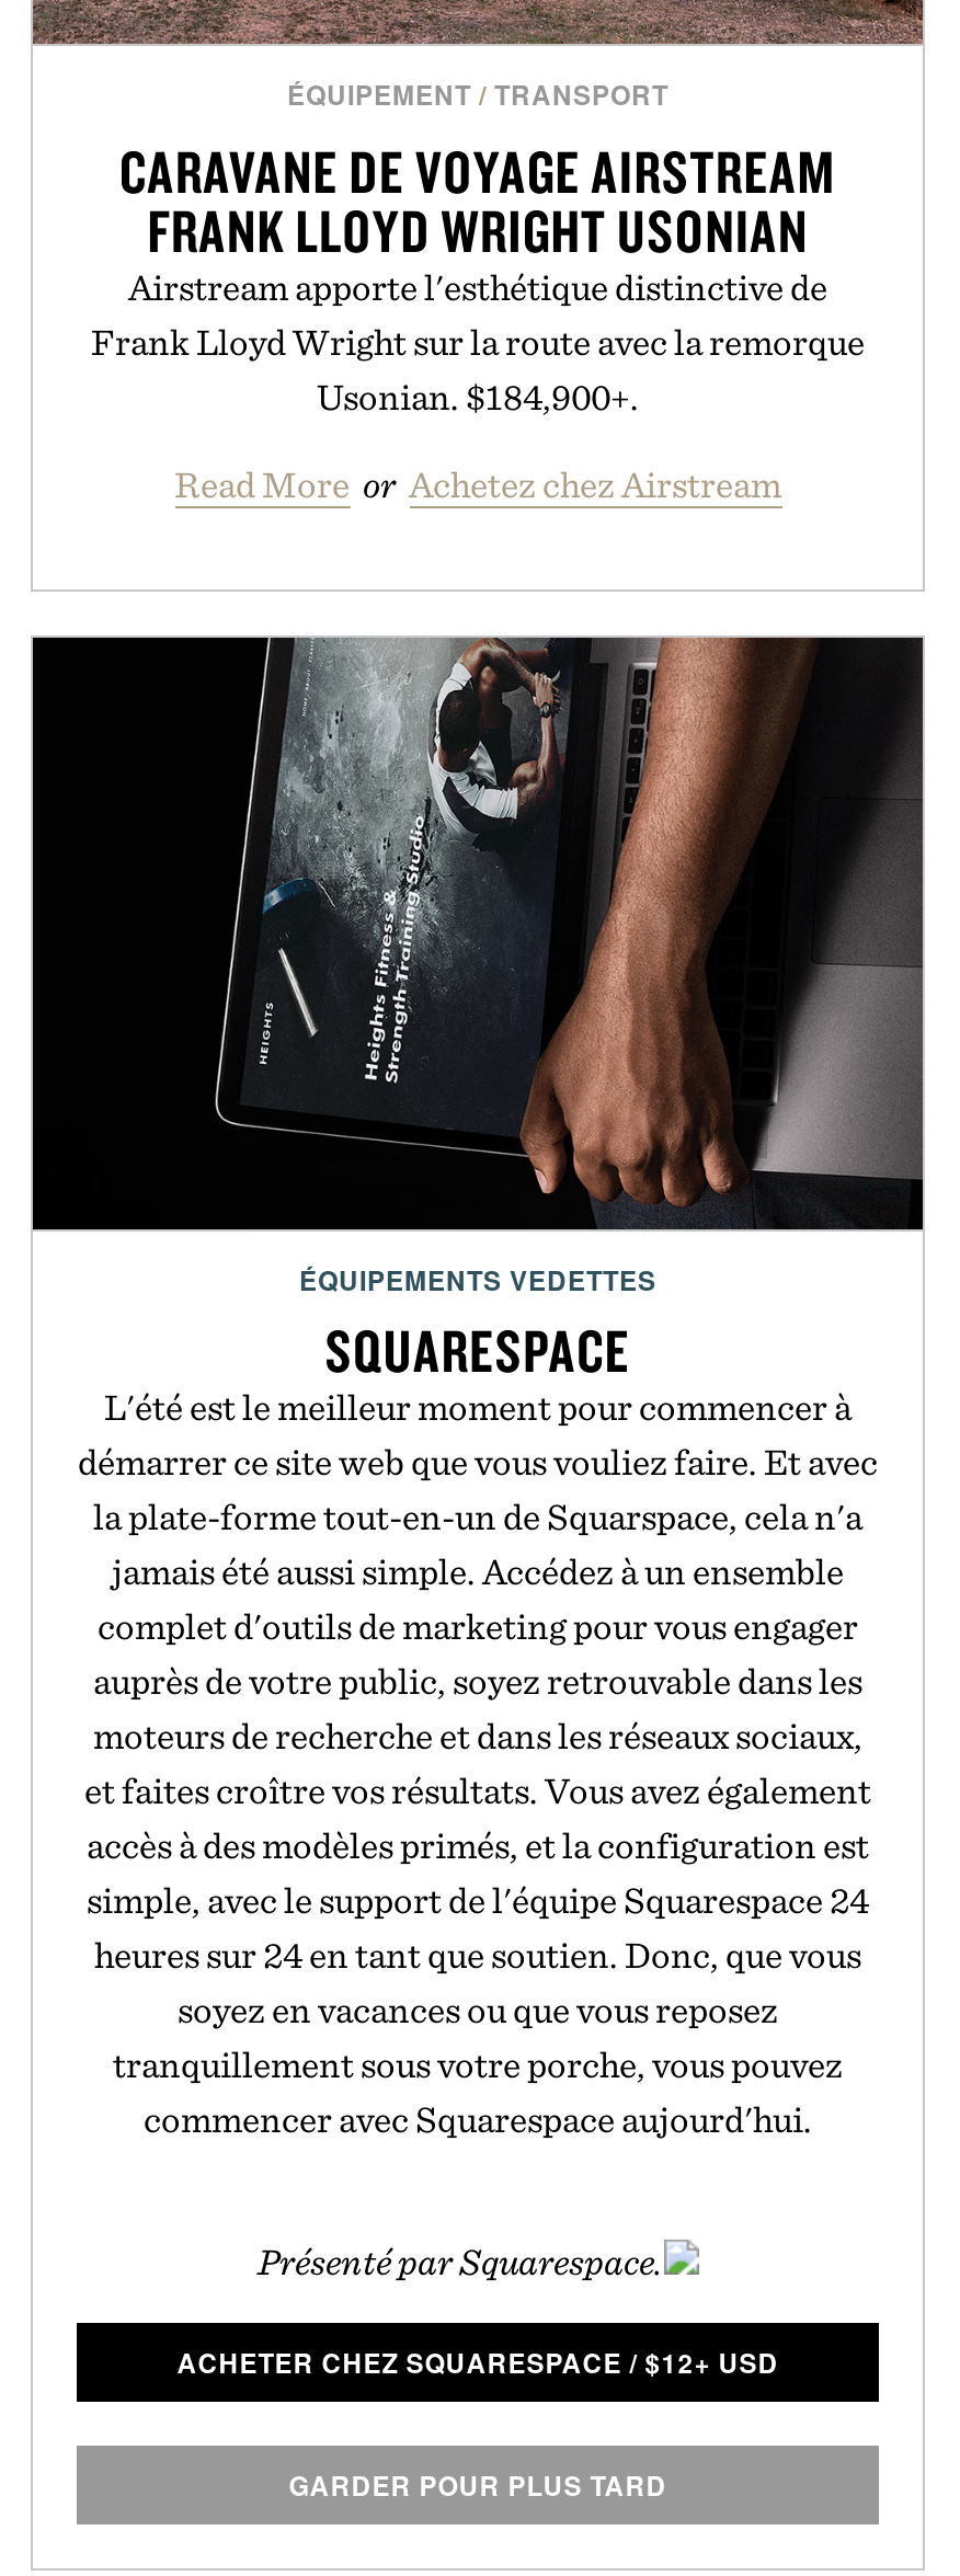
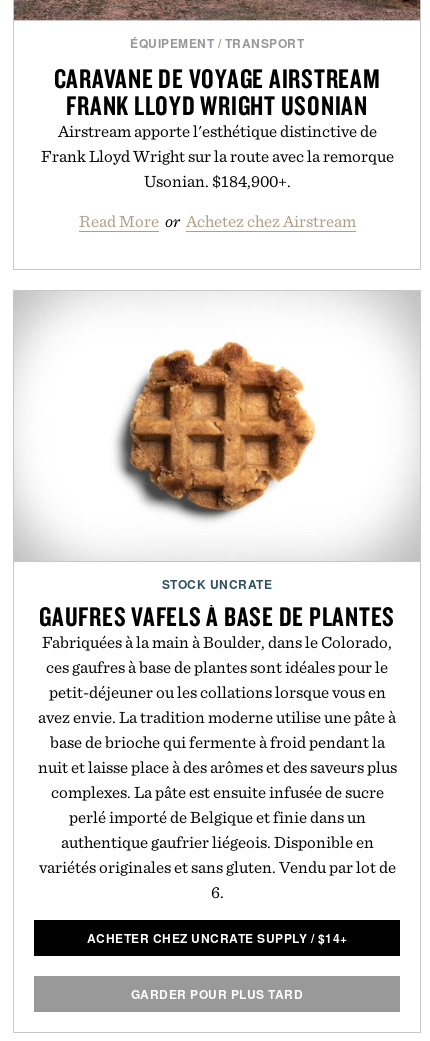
- [image]
- ÉQUIPEMENTS VEDETTES
- SQUARESPACE
- L'été est le meilleur moment pour commencer à
- démarrer ce site web que vous vouliez faire. Et avec
- la plate-forme tout-en-un de Squarspace, cela n'a
- jamais été aussi simple. Accédez à un ensemble
- complet d'outils de marketing pour vous engager
- auprès de votre public, soyez retrouvable dans les
- moteurs de recherche et dans les réseaux sociaux,
- et faites croître vos résultats. Vous avez également
- accès à des modèles primés, et la configuration est
- simple, avec le support de l'équipe Squarespace 24
- heures sur 24 en tant que soutien. Donc, que vous
- soyez en vacances ou que vous reposez
- tranquillement sous votre porche, vous pouvez
- commencer avec Squarespace aujourd'hui.
- Présenté par Squarespace.
- ACHETER CHEZ SQUARESPACE / $12+ USD
+ [image]
+ STOCK UNCRATE
+ GAUFRES VAFELS À BASE DE PLANTES
+ Fabriquées à la main à Boulder, dans le Colorado,
+ ces gaufres à base de plantes sont idéales pour le
+ petit-déjeuner ou les collations lorsque vous en
+ avez envie. La tradition moderne utilise une pâte à
+ base de brioche qui fermente à froid pendant la
+ nuit et laisse place à des arômes et des saveurs plus
+ complexes. La pâte est ensuite infusée de sucre
+ perlé importé de Belgique et finie dans un
+ authentique gaufrier liégeois. Disponible en
+ variétés originales et sans gluten. Vendu par lot de
+ 6.
+ ACHETER CHEZ UNCRATE SUPPLY / $14+
